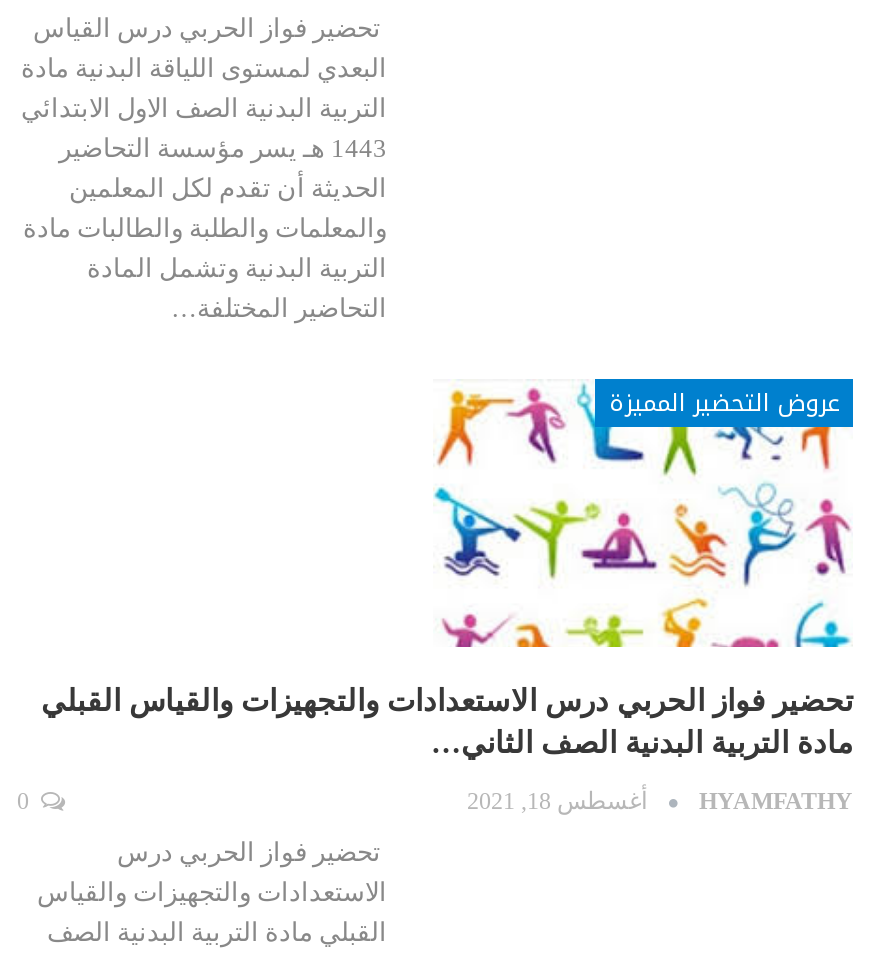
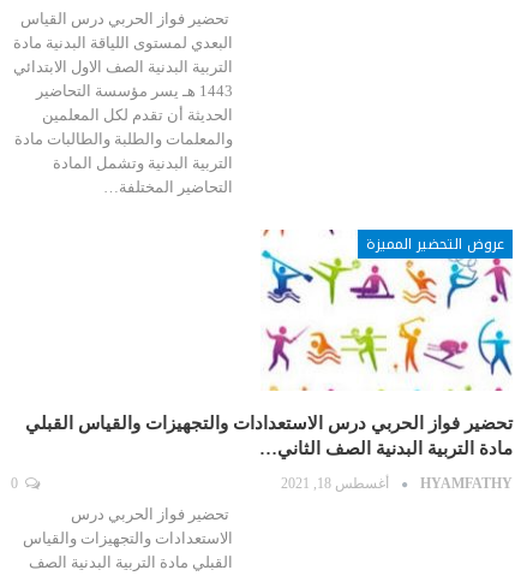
- [image]
+ [image]
